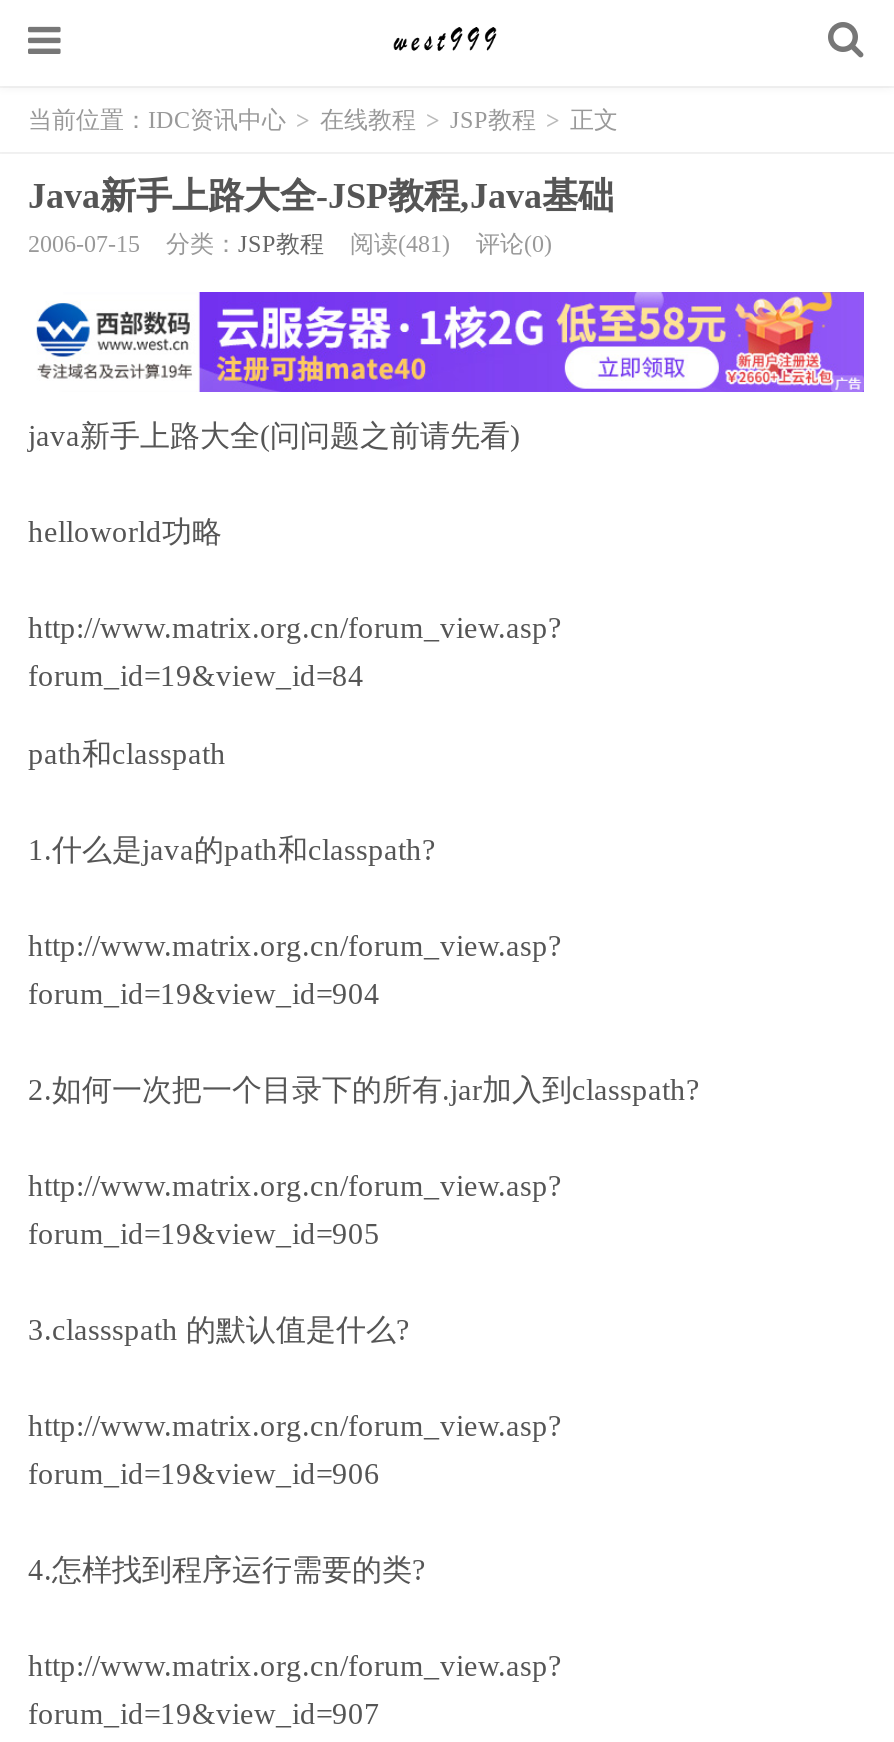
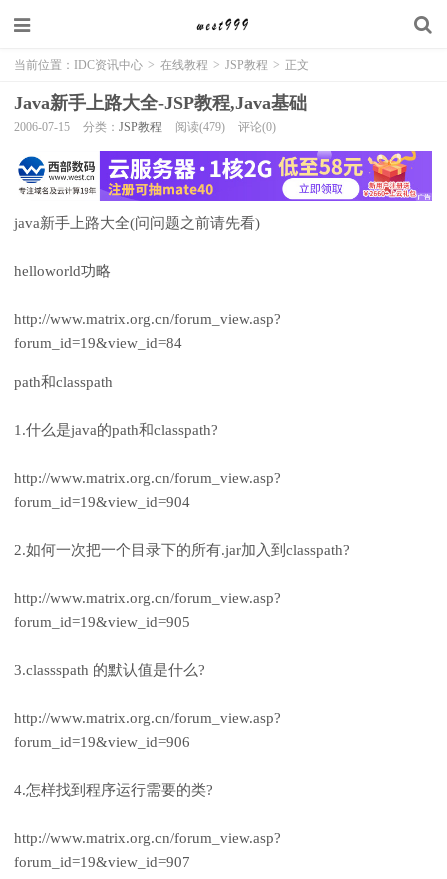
- 2006-07-15 分类：JSP教程 阅读(481) 评论(0)
+ 2006-07-15 分类：JSP教程 阅读(479) 评论(0)
